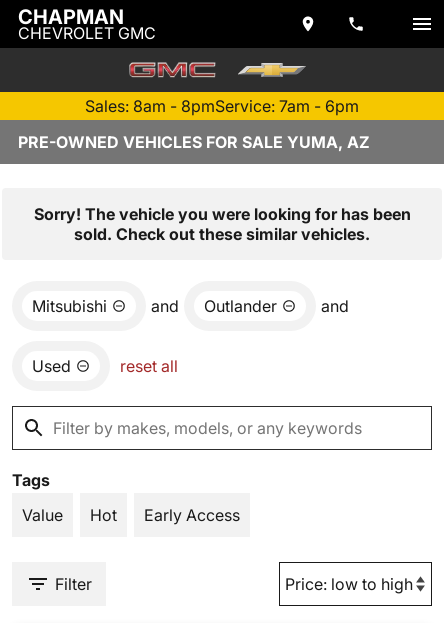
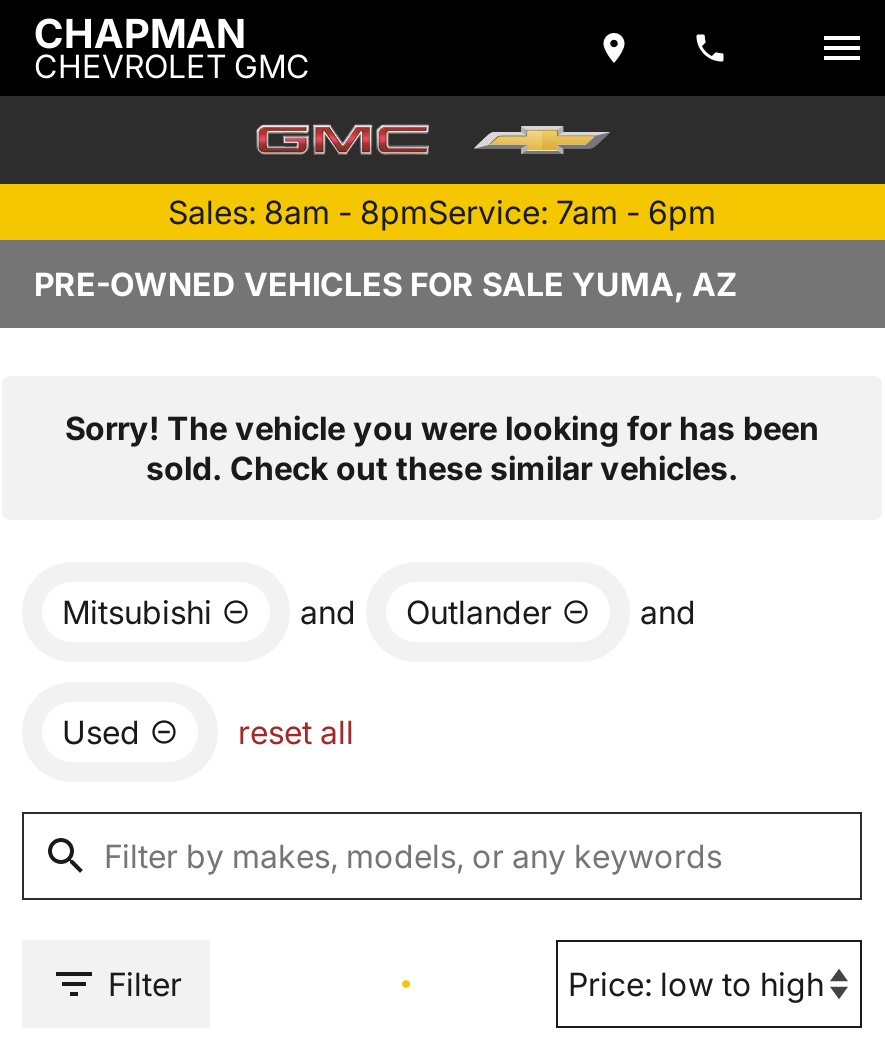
- Tags
- Value
- Hot
- Early Access
